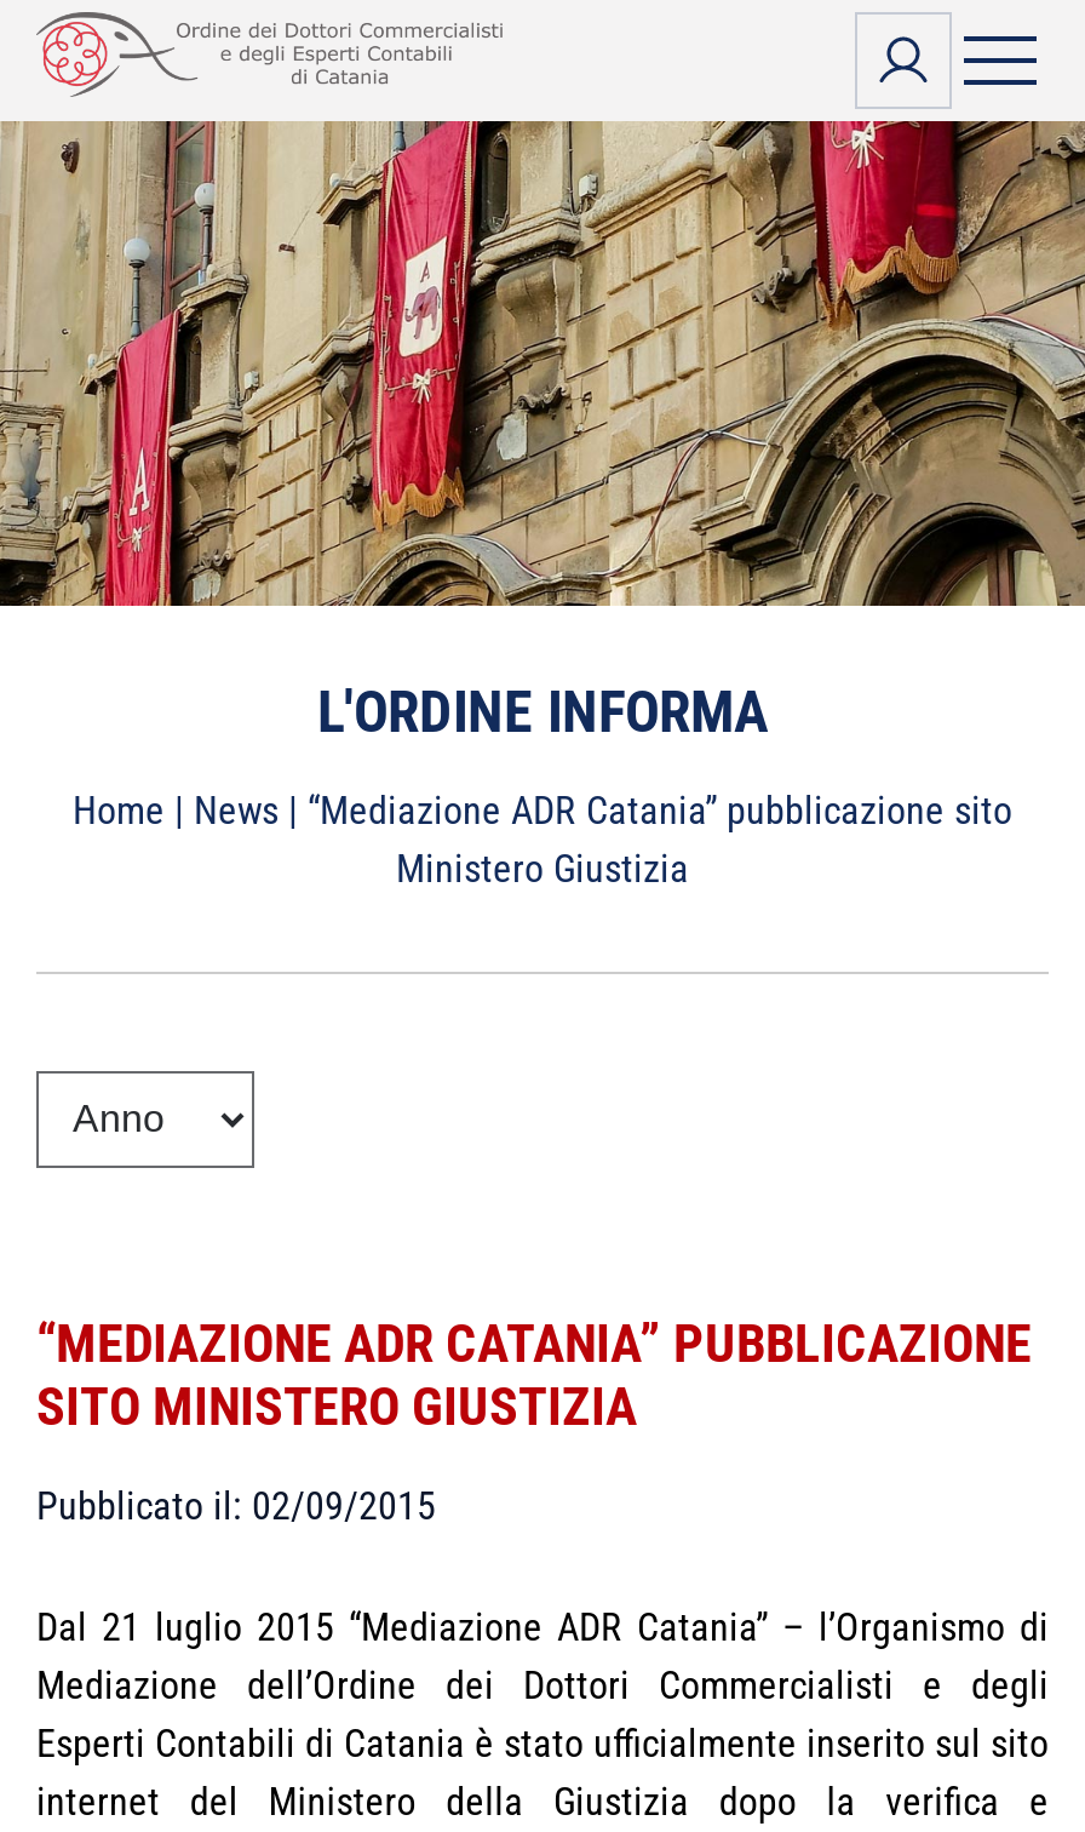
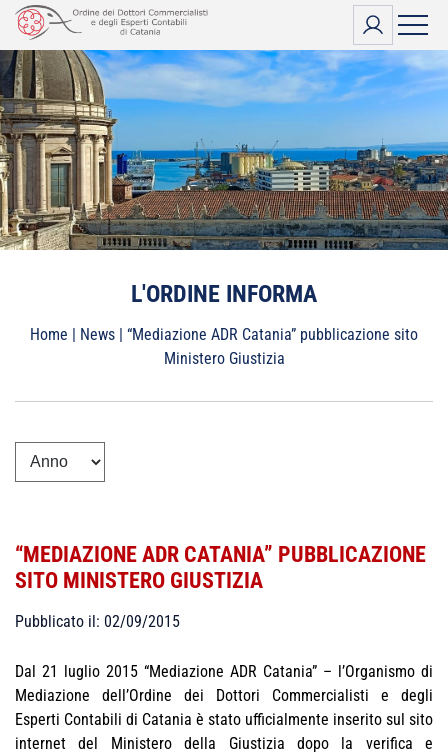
- [image]
+ [image]
